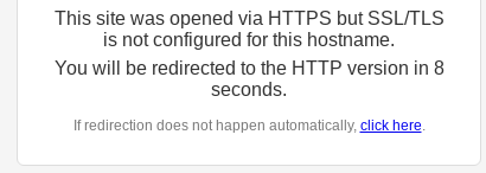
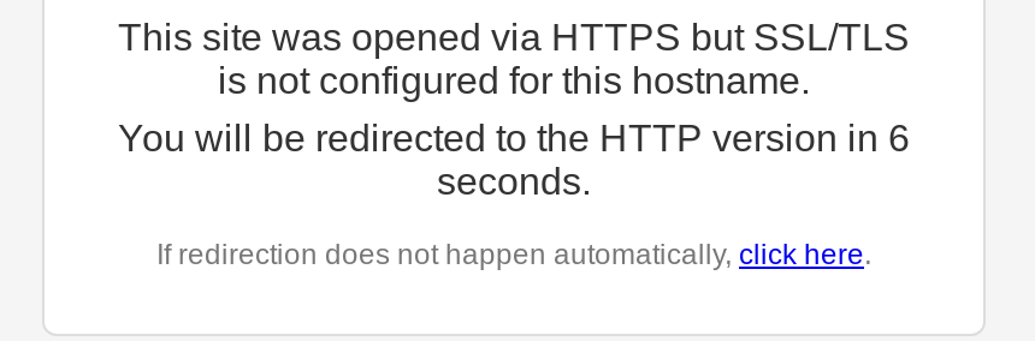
- You will be redirected to the HTTP version in 8
+ You will be redirected to the HTTP version in 6
